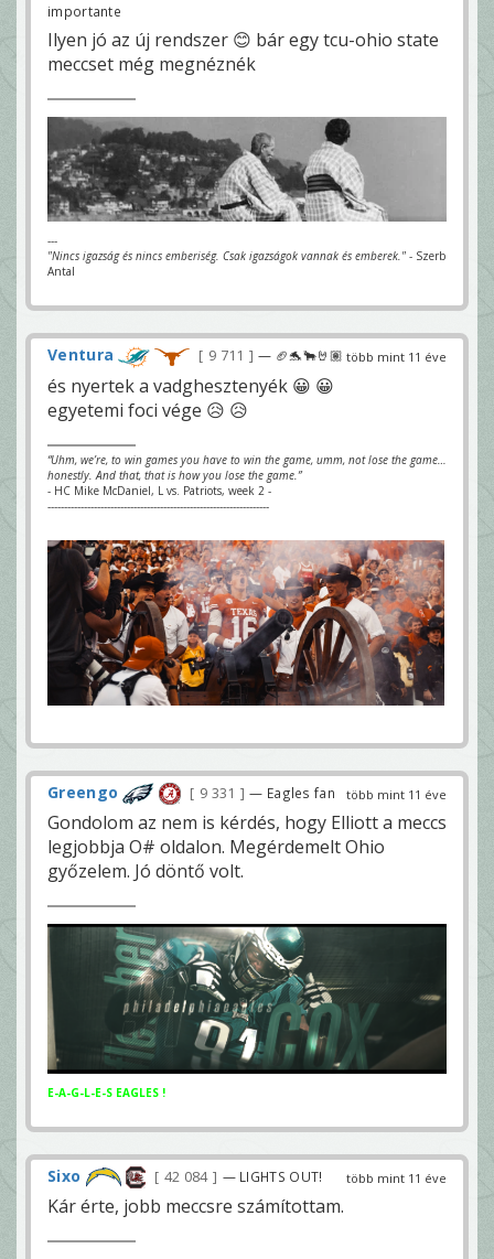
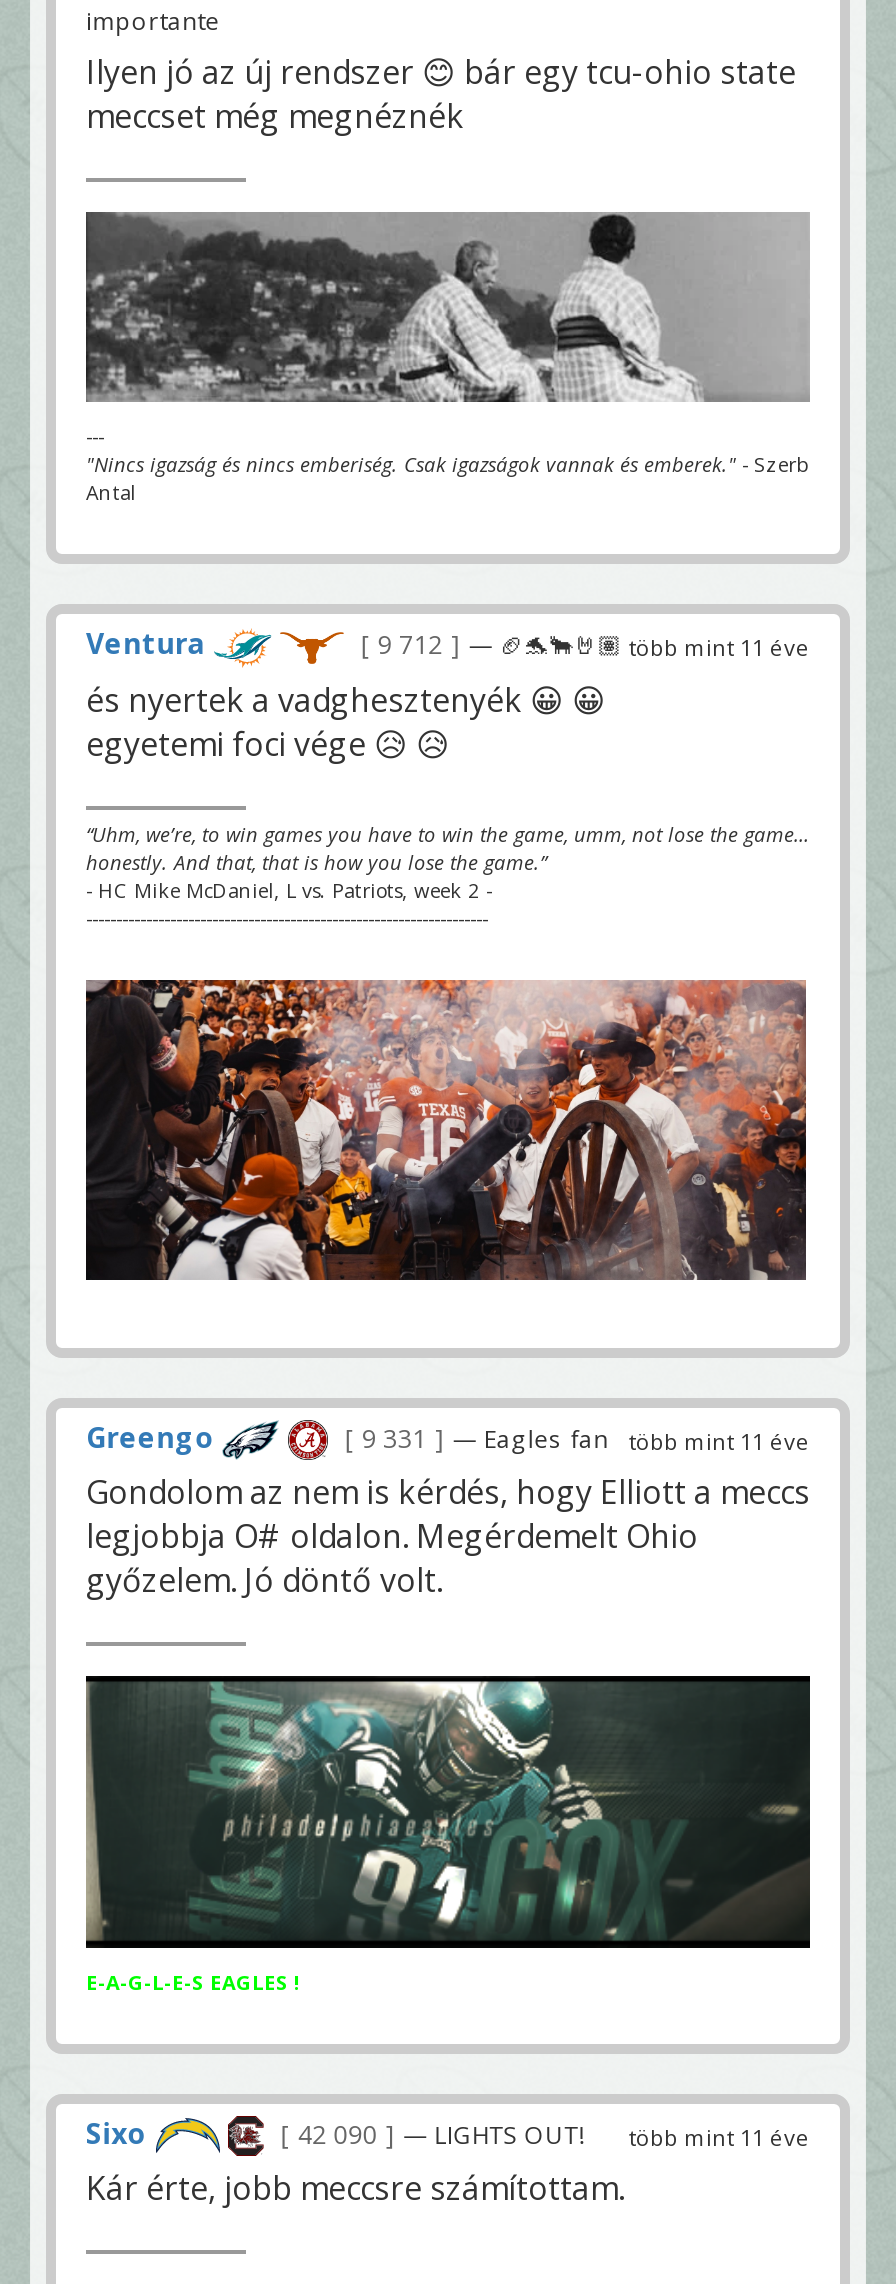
- 9 711
+ 9 712

- 42 084 — LIGHTS OUT! több mint 11 éve
+ 42 090 — LIGHTS OUT! több mint 11 éve
